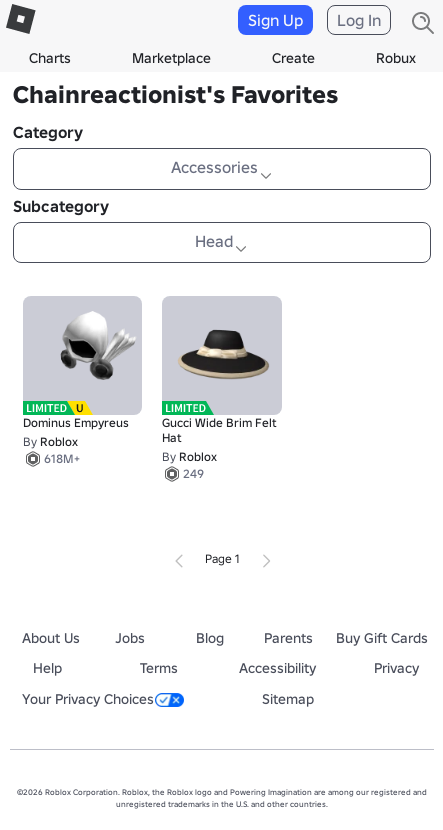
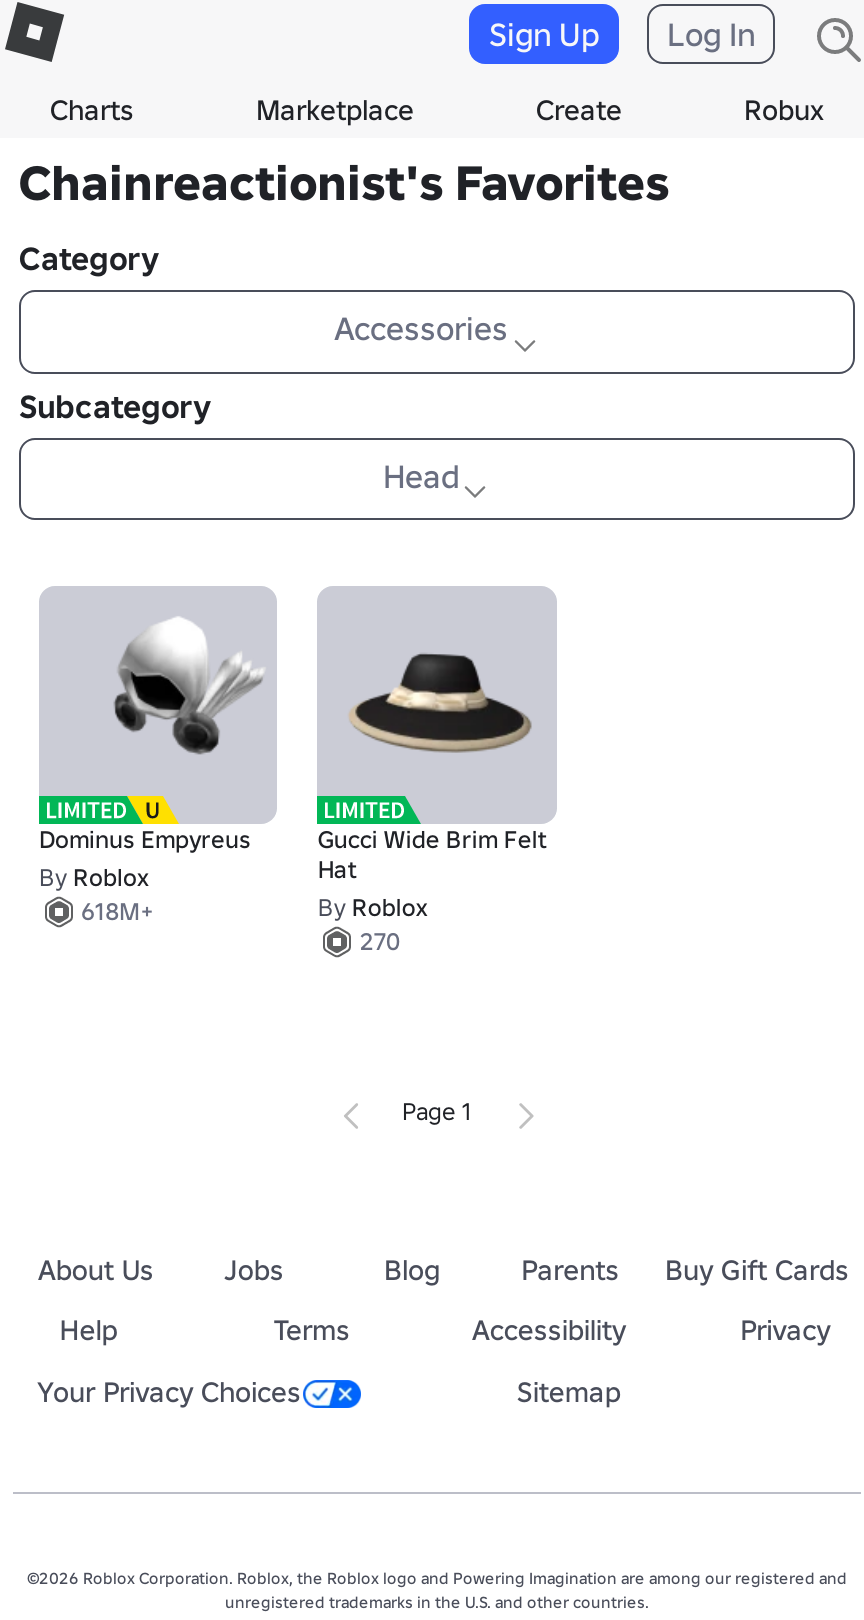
- 249
+ 270
